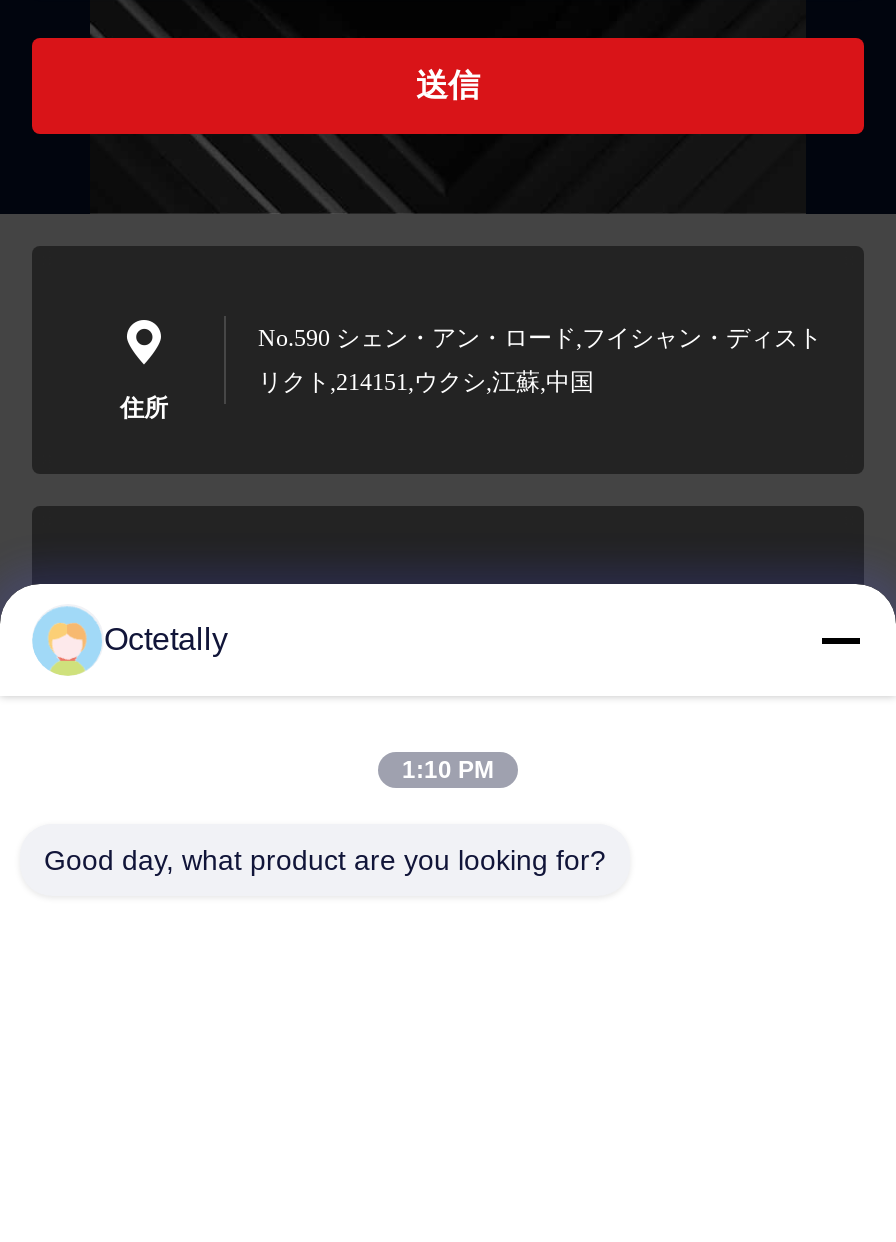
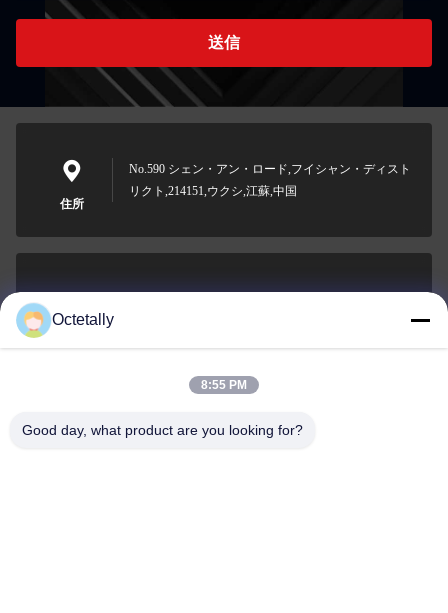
- 1:10 PM
+ 8:55 PM
